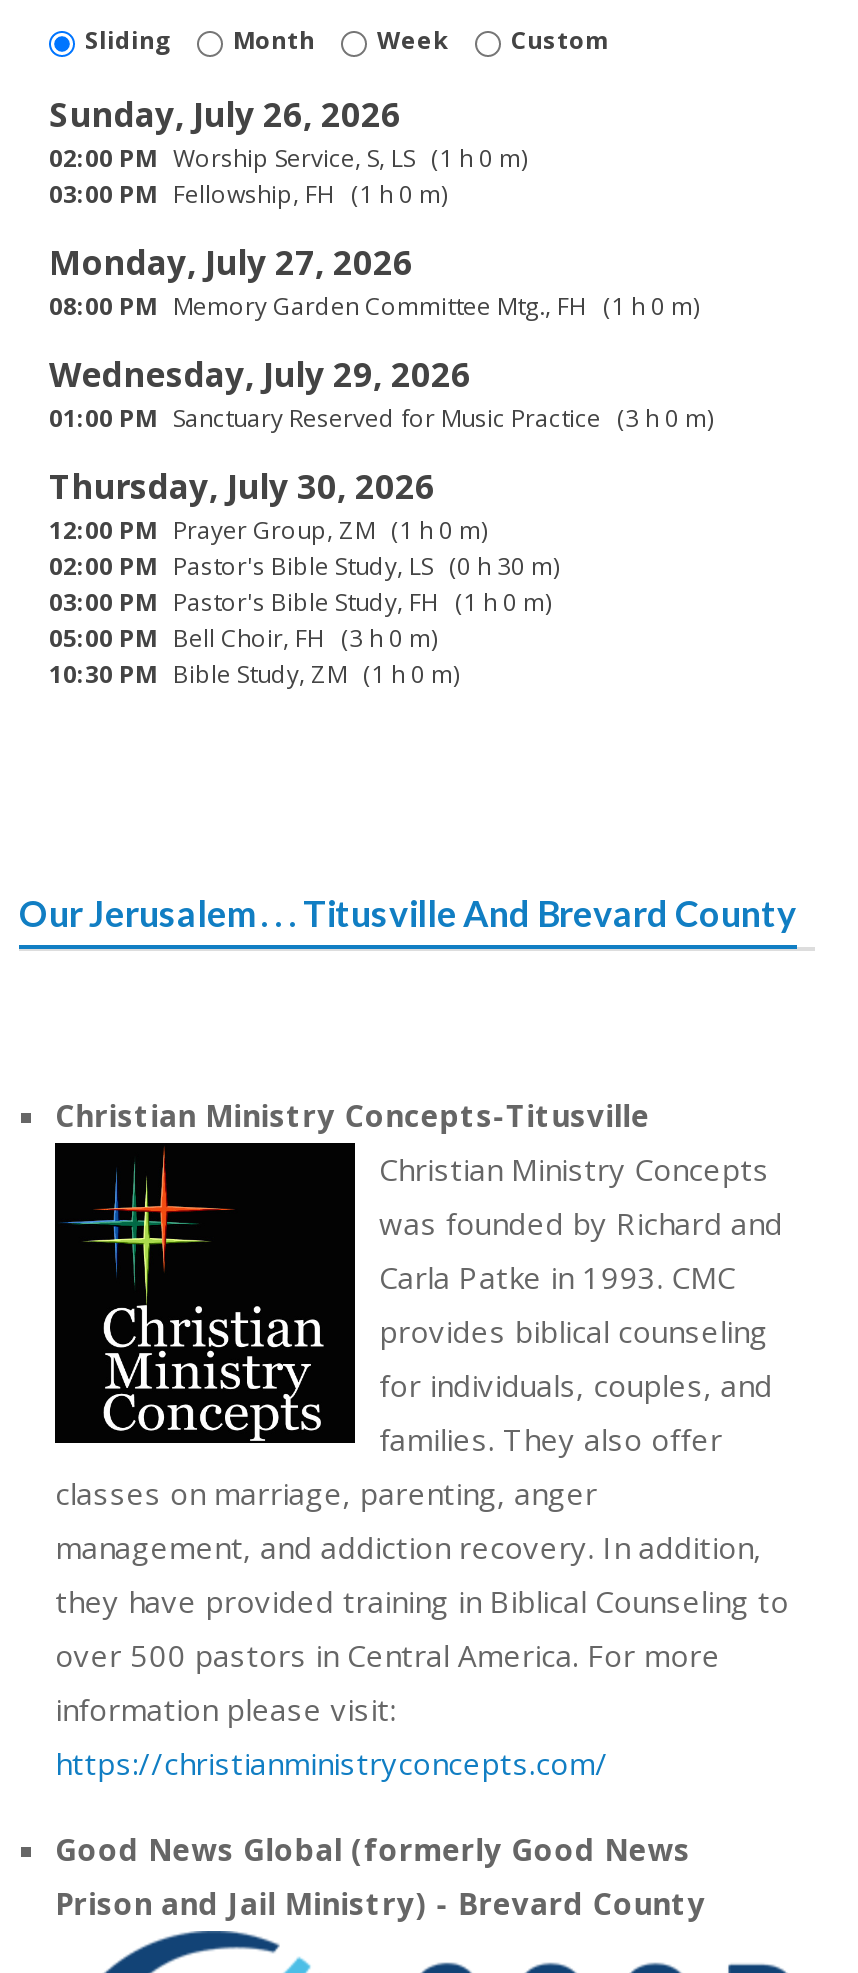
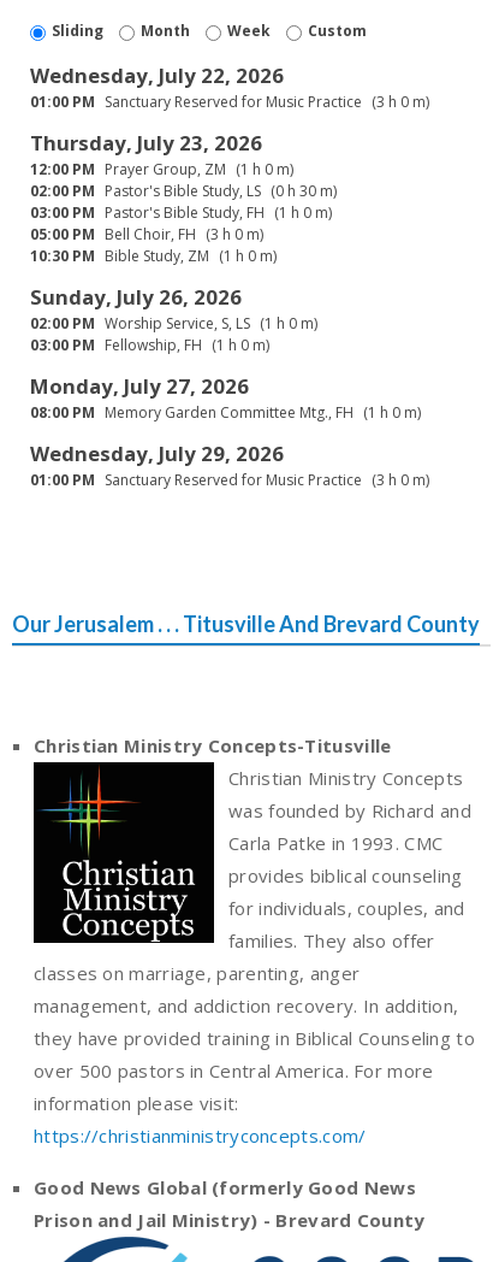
+ Wednesday, July 22, 2026
+ 01:00 PM Sanctuary Reserved for Music Practice (3 h 0 m)
+ Thursday, July 23, 2026

moved down: Sunday, July 26, 2026 | 02:00 PM Worship Service, S, LS (1 h 0 m) | 03:00 PM Fellowship, FH (1 h 0 m) | Monday, July 27, 2026 | 08:00 PM Memory Garden Committee Mtg., FH (1 h 0 m) | Wednesday, July 29, 2026 | 01:00 PM Sanctuary Reserved for Music Practice (3 h 0 m)

- Thursday, July 30, 2026

moved up: 12:00 PM Prayer Group, ZM (1 h 0 m) | 02:00 PM Pastor's Bible Study, LS (0 h 30 m) | 03:00 PM Pastor's Bible Study, FH (1 h 0 m) | 05:00 PM Bell Choir, FH (3 h 0 m) | 10:30 PM Bible Study, ZM (1 h 0 m)
